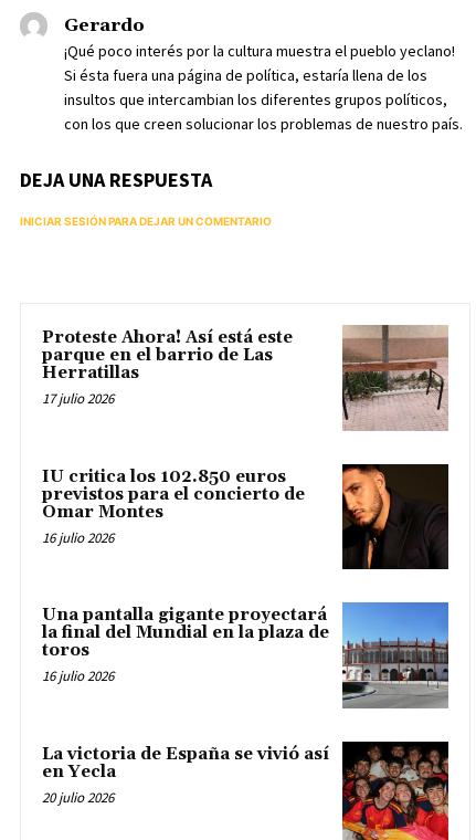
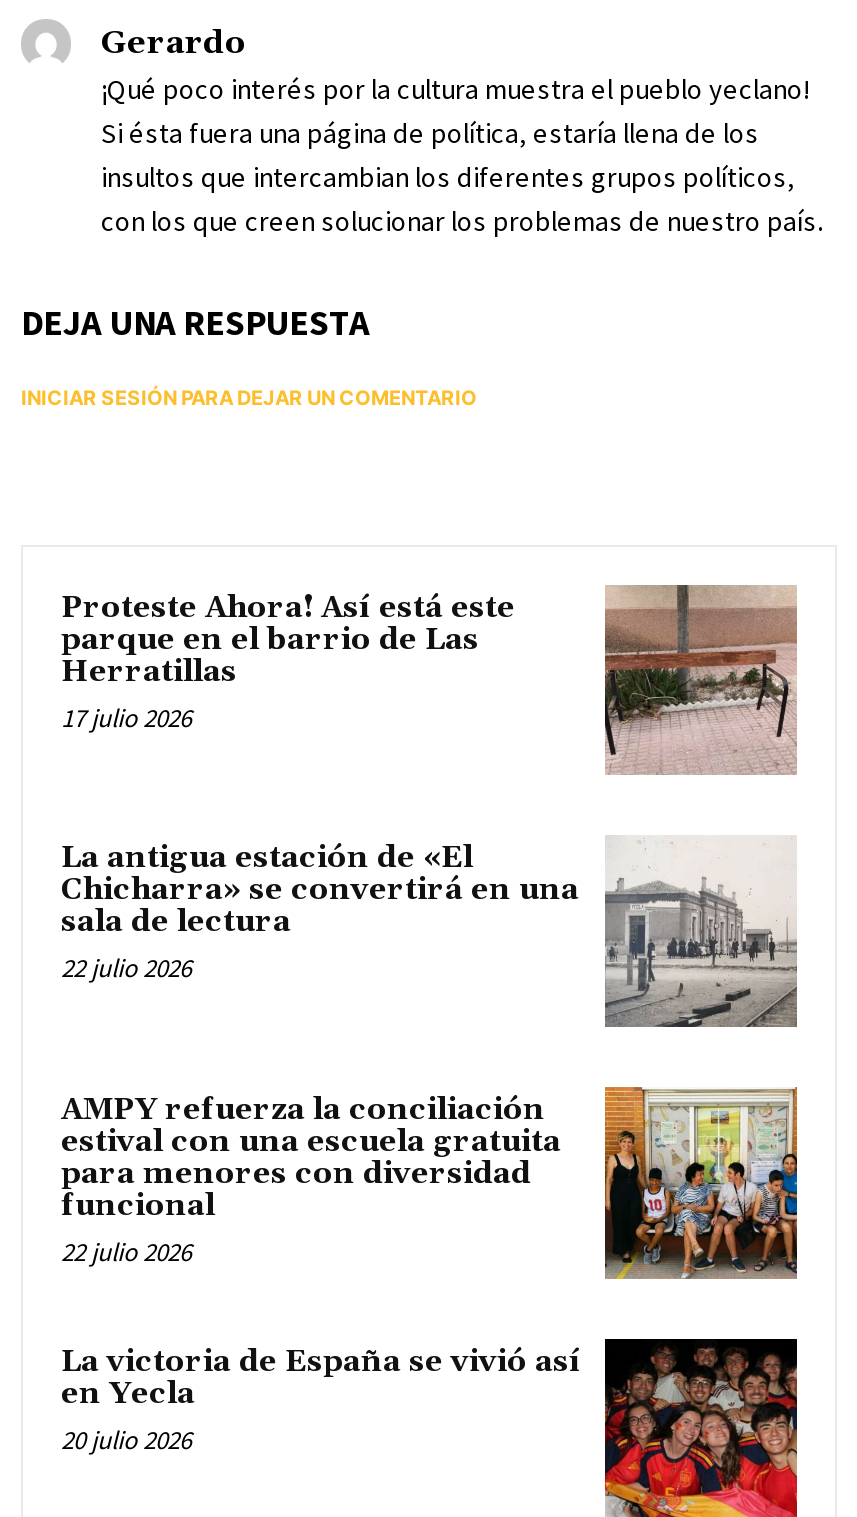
- [image]
- IU critica los 102.850 euros
- previstos para el concierto de
- Omar Montes
- 16 julio 2026
+ [image]
+ La antigua estación de «El
+ Chicharra» se convertirá en una
+ sala de lectura
+ 22 julio 2026

- [image]
- Una pantalla gigante proyectará
- la final del Mundial en la plaza de
- toros
- 16 julio 2026
+ [image]
+ AMPY refuerza la conciliación
+ estival con una escuela gratuita
+ para menores con diversidad
+ funcional
+ 22 julio 2026
